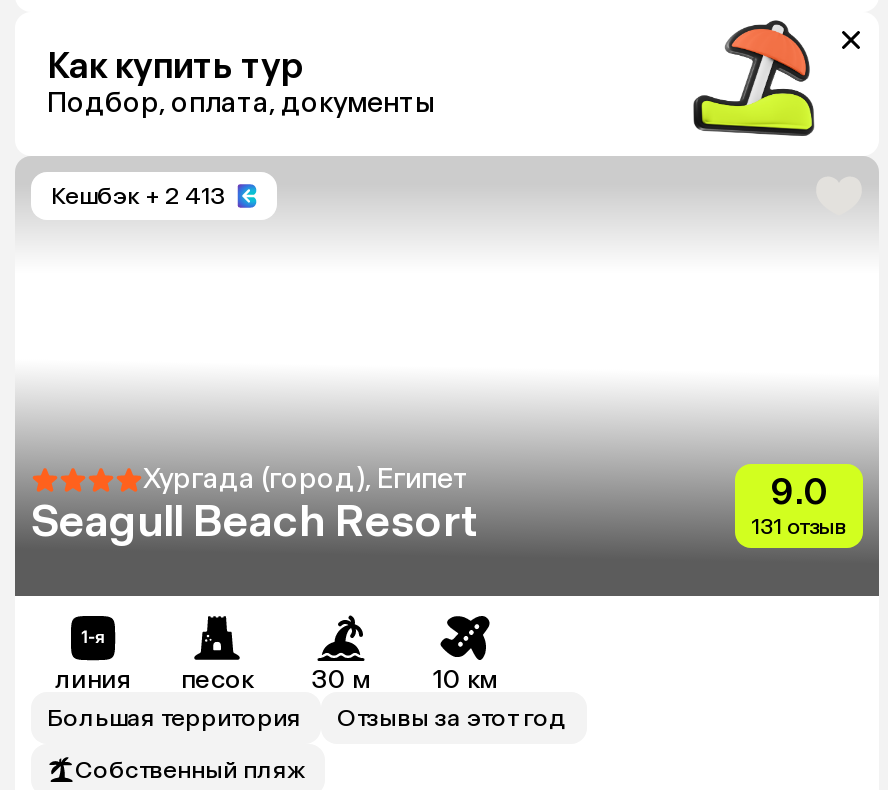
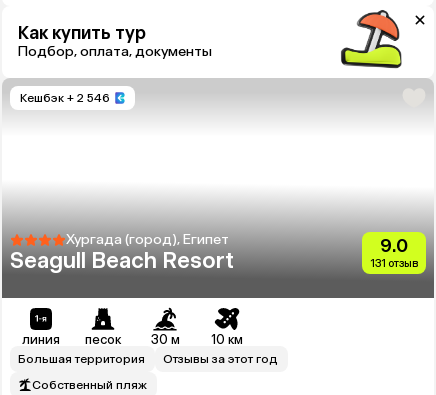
- Кешбэк + 2 413
+ Кешбэк + 2 546
